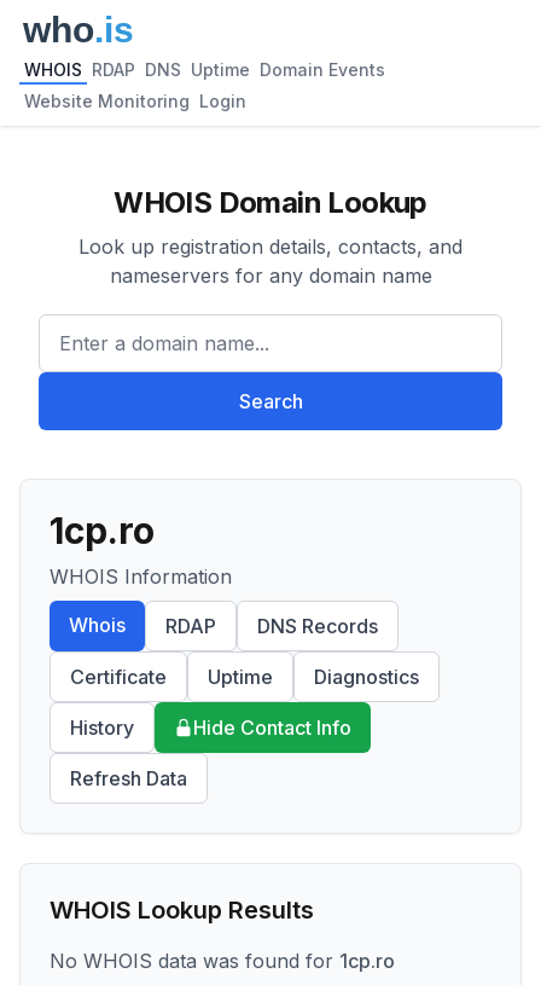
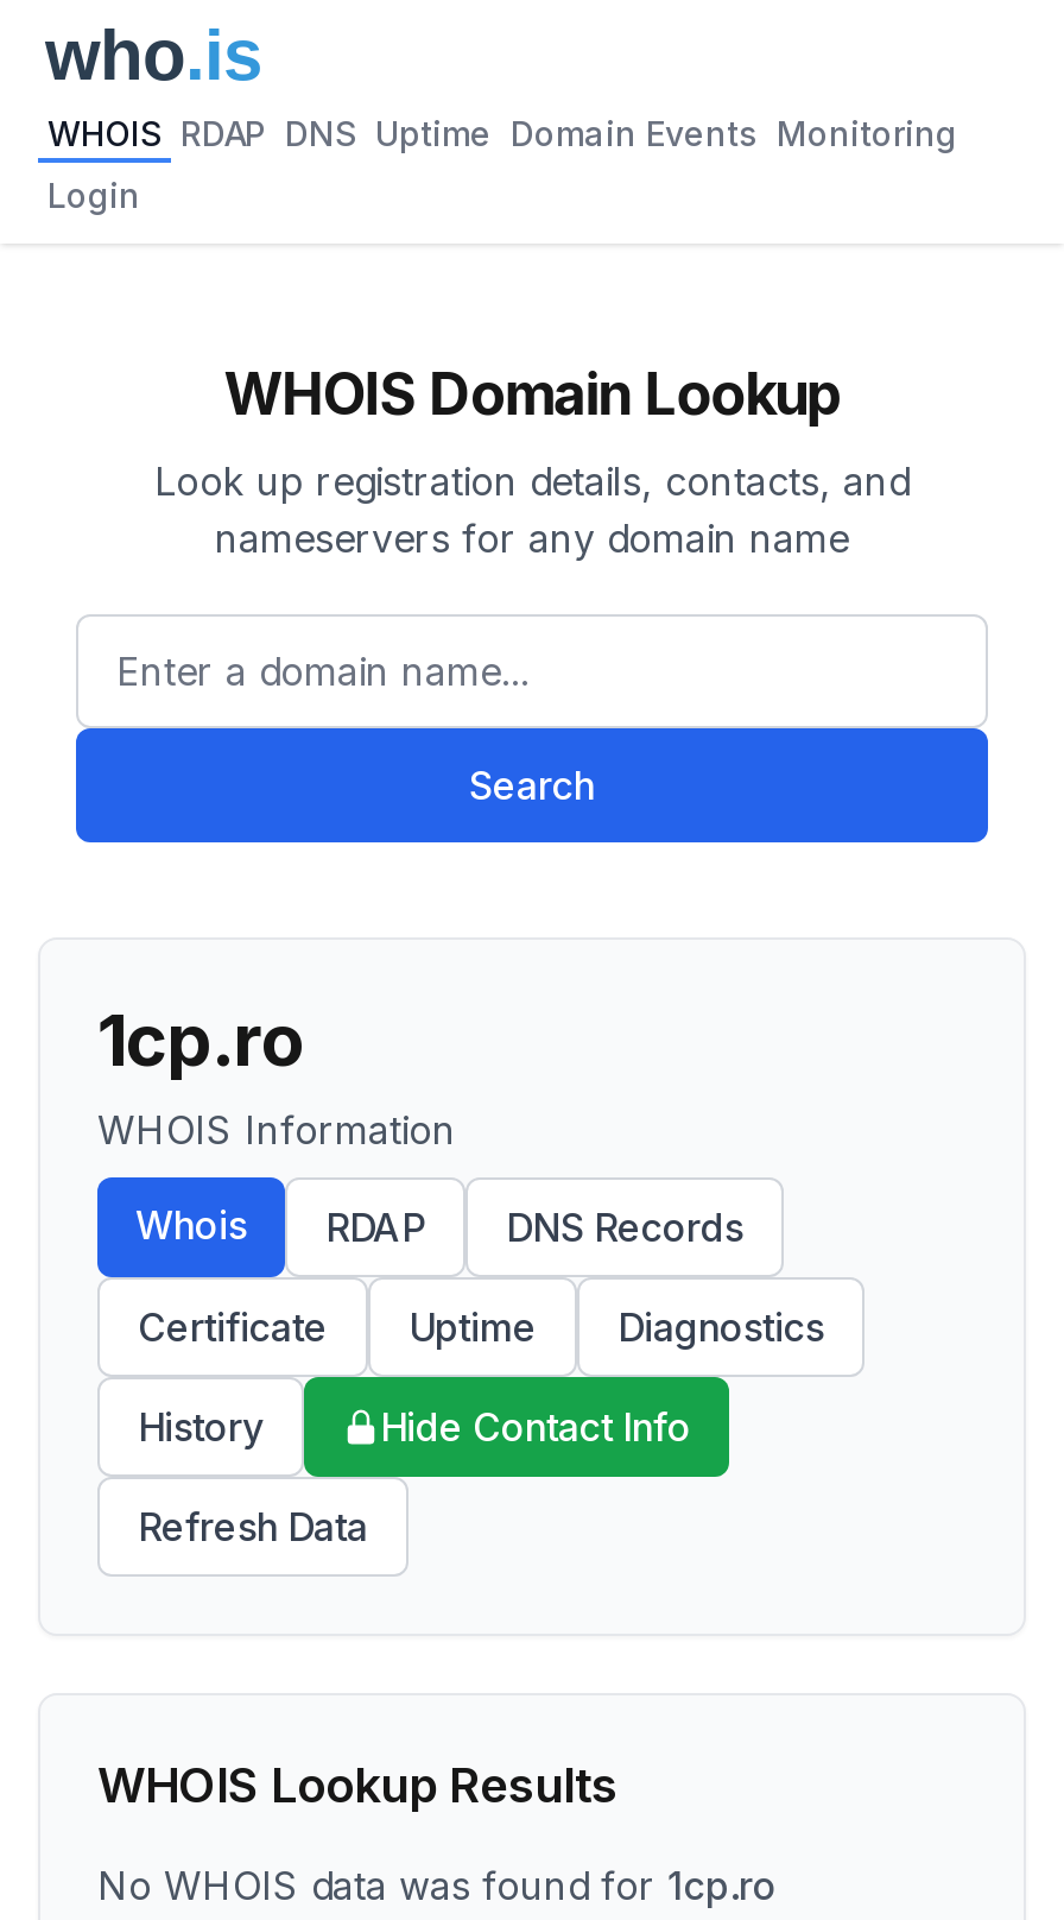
- WHOIS RDAP DNS Uptime Domain Events
+ WHOIS RDAP DNS Uptime Domain Events Monitoring

- Website Monitoring Login
+ Login
